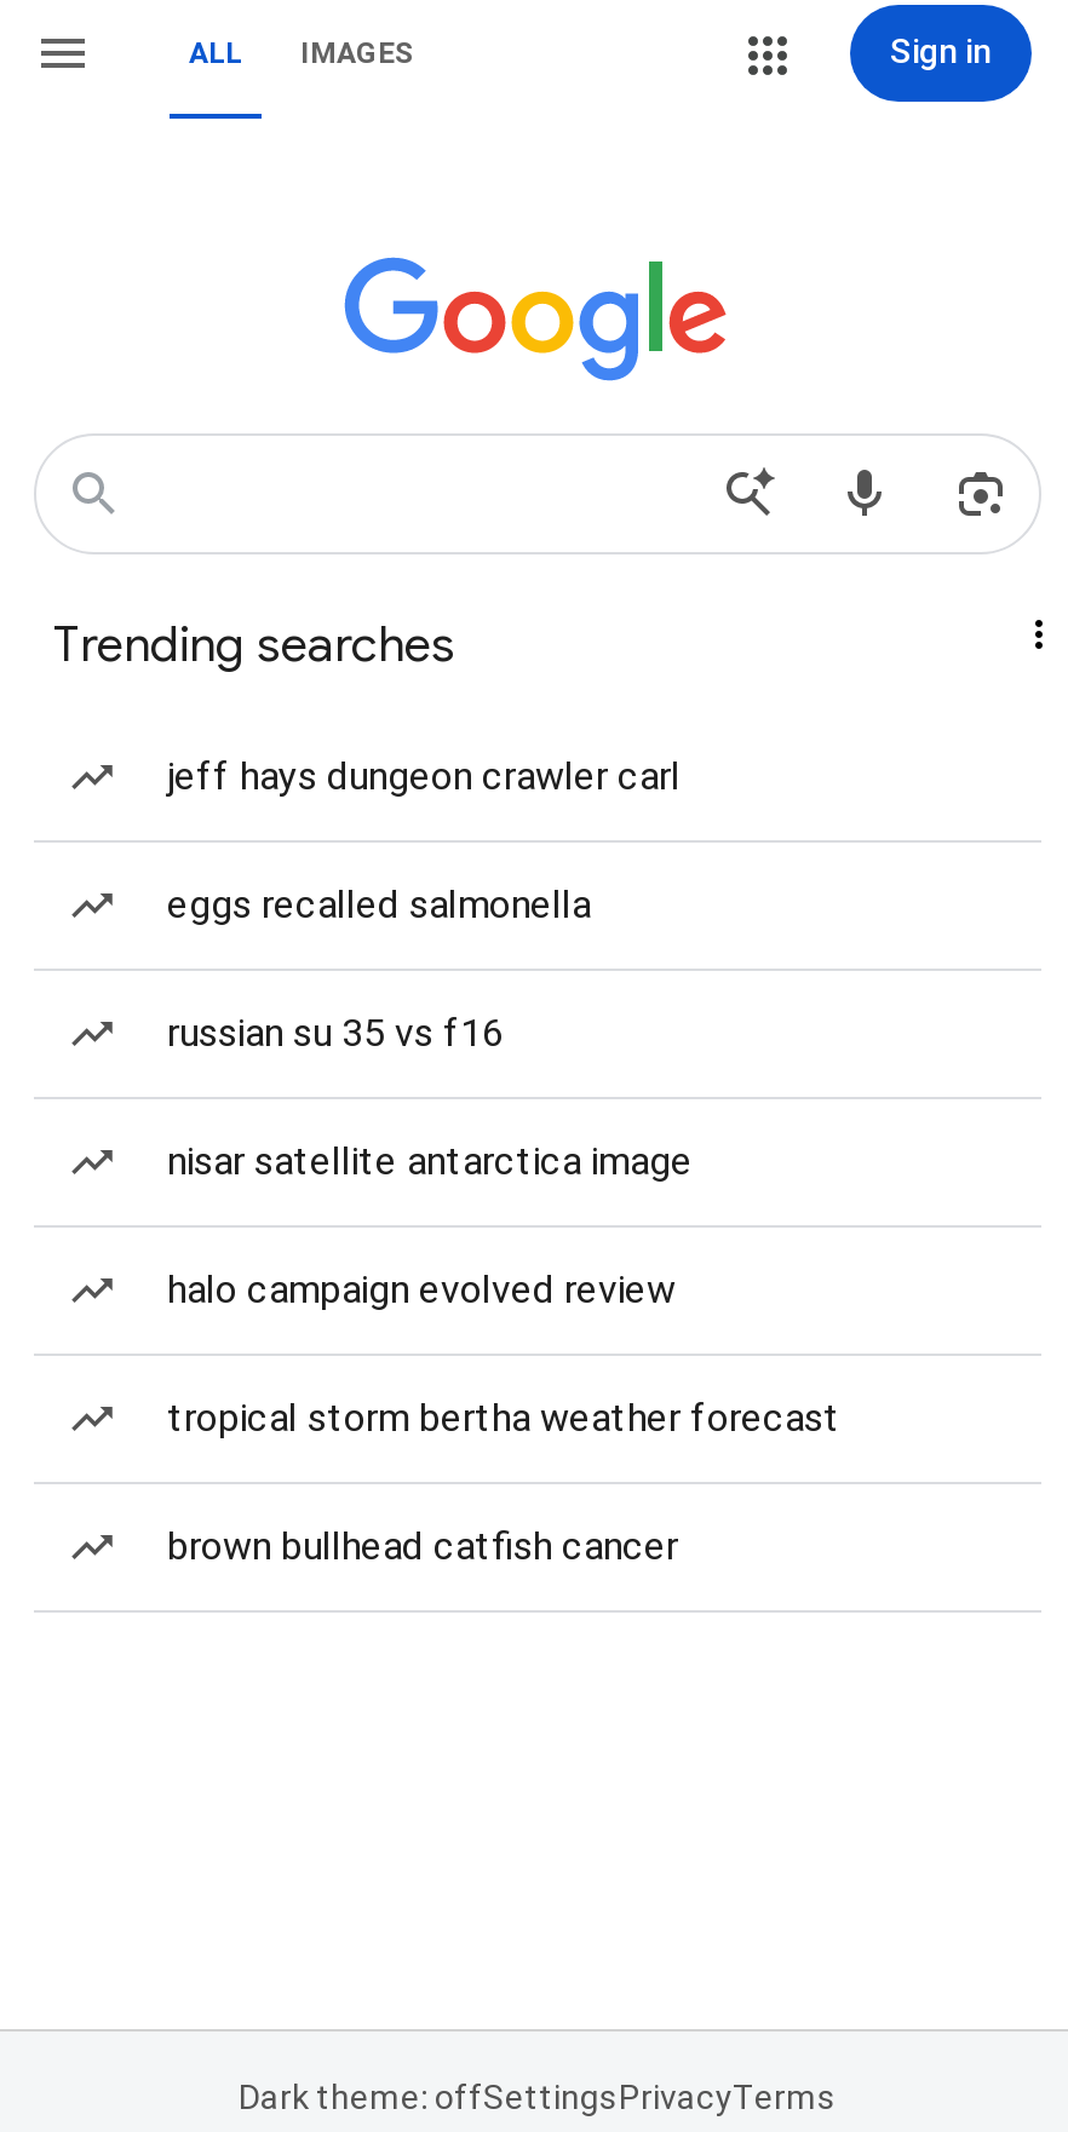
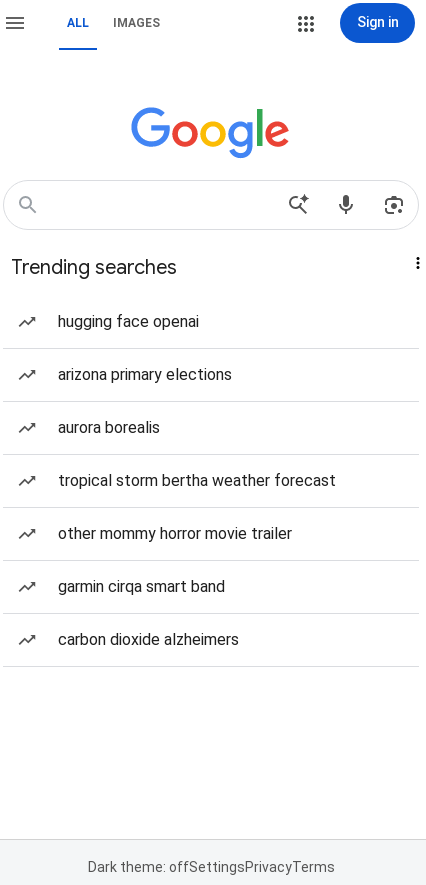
- jeff hays dungeon crawler carl
- eggs recalled salmonella
- russian su 35 vs f16
- nisar satellite antarctica image
- halo campaign evolved review
+ hugging face openai
+ arizona primary elections
+ aurora borealis

moved up: tropical storm bertha weather forecast

- brown bullhead catfish cancer
+ other mommy horror movie trailer
+ garmin cirqa smart band
+ carbon dioxide alzheimers
